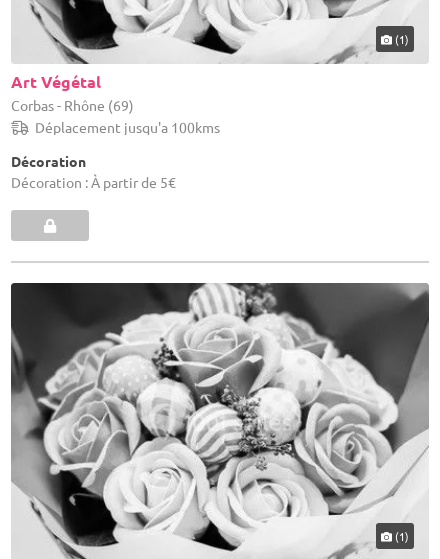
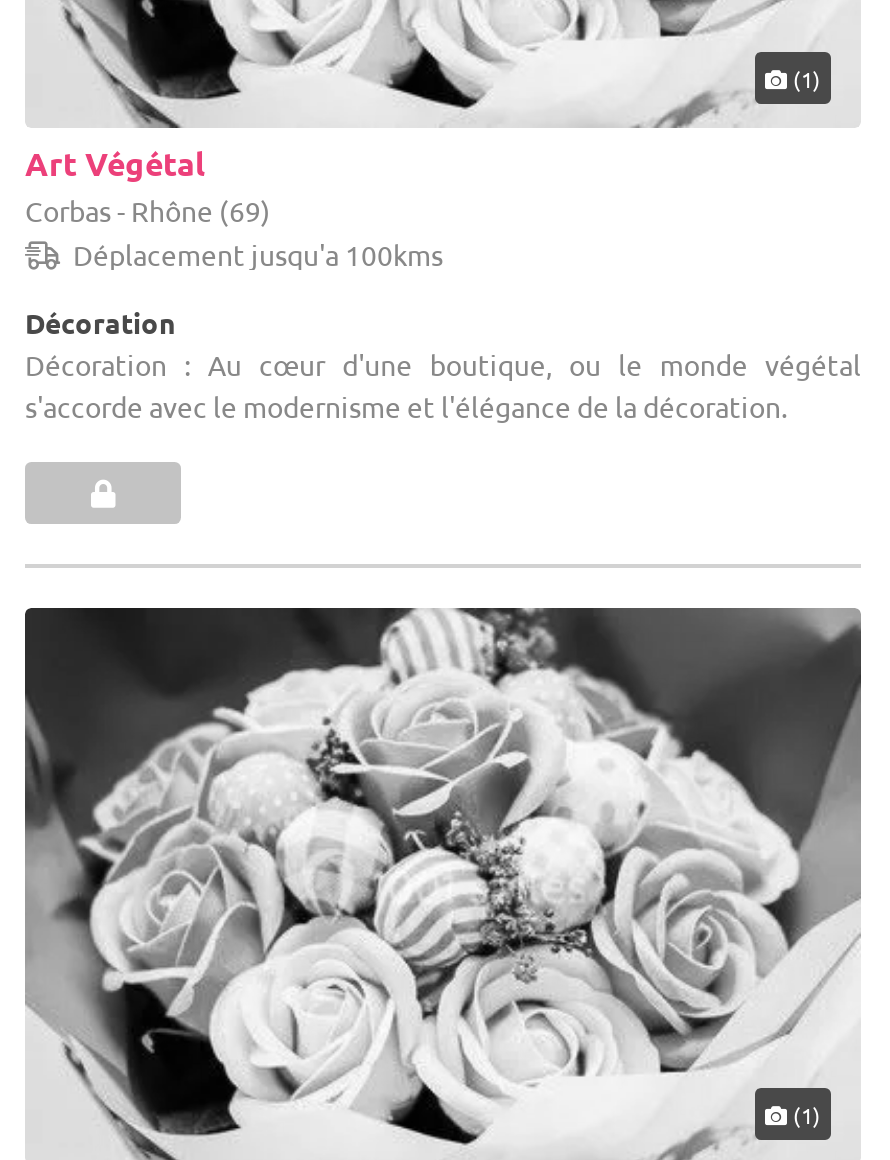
- Décoration : À partir de 5€
+ Décoration : Au cœur d'une boutique, ou le monde végétal
+ s'accorde avec le modernisme et l'élégance de la décoration.
